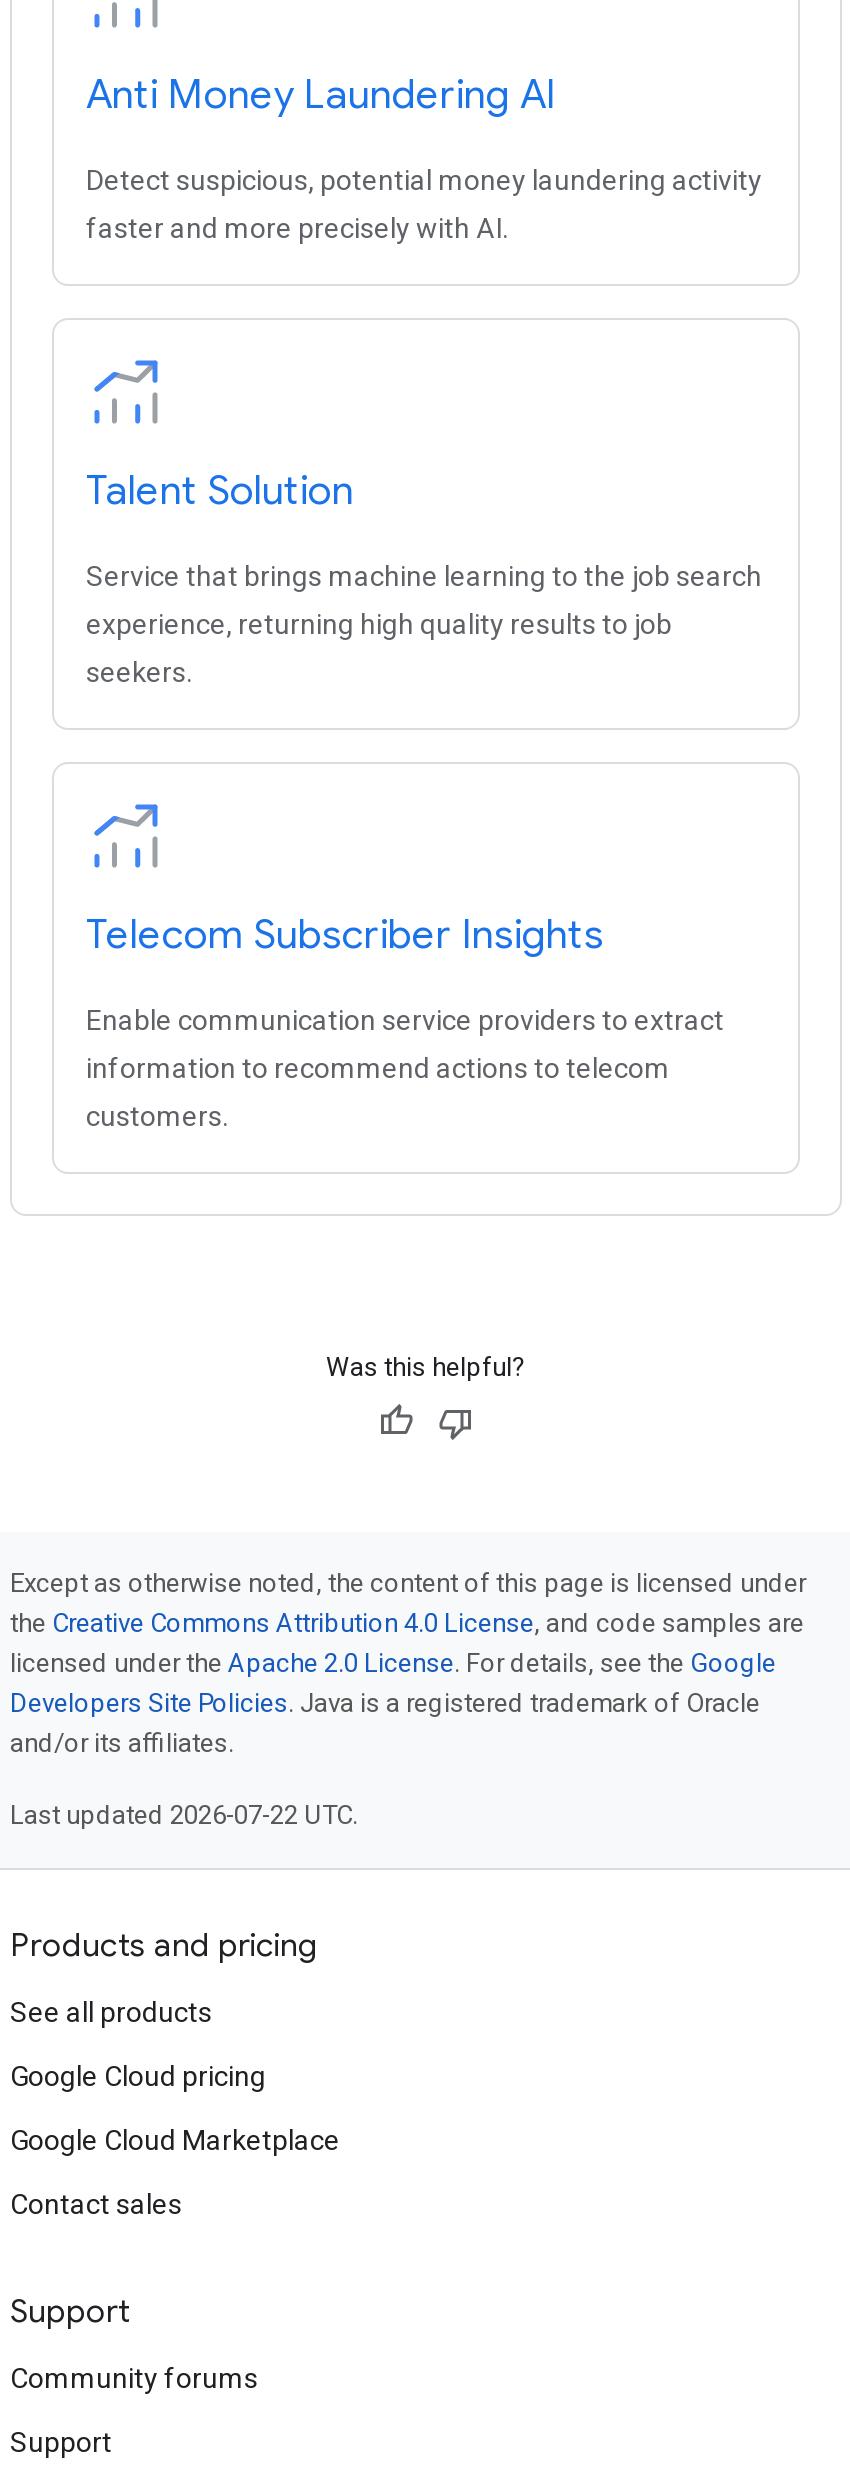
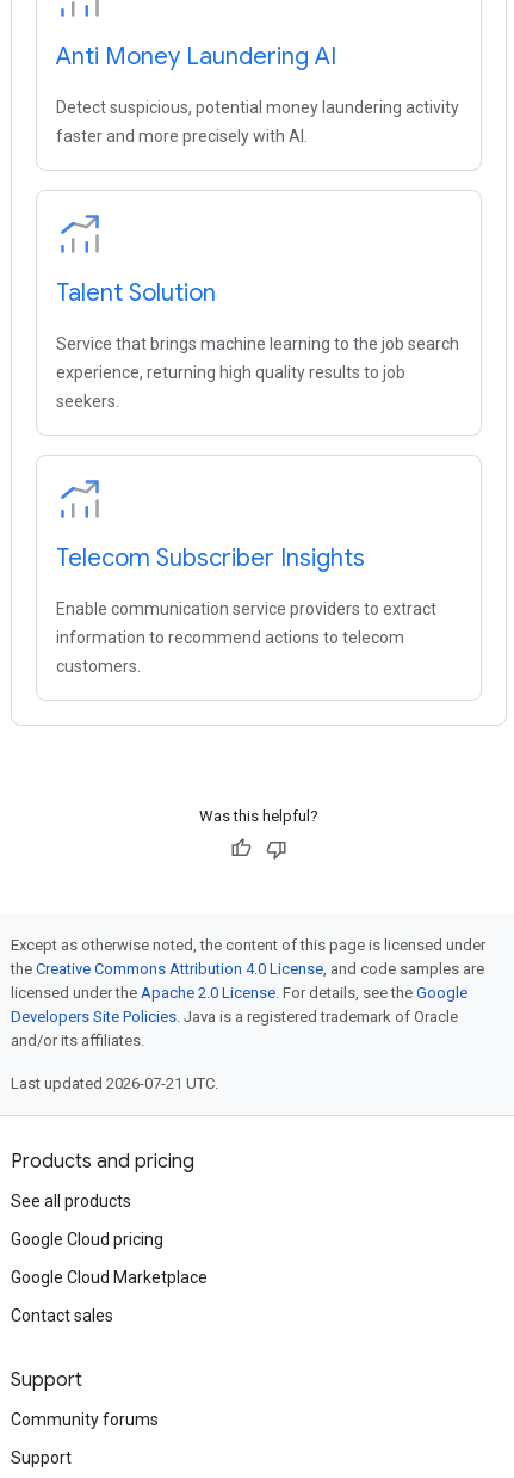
- Last updated 2026-07-22 UTC.
+ Last updated 2026-07-21 UTC.
